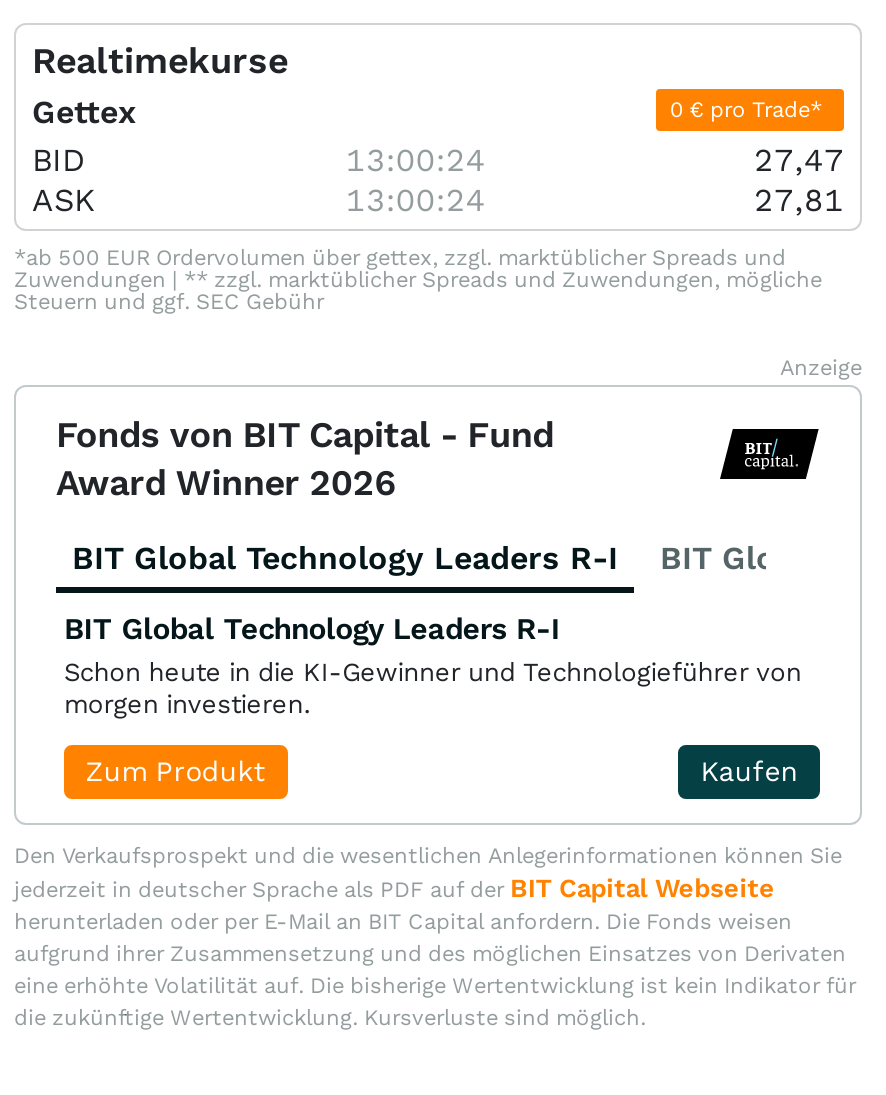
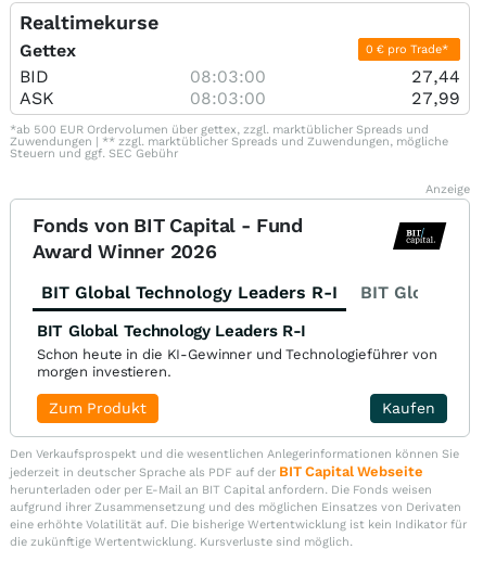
- 13:00:24
+ 08:03:00

- 27,47
+ 27,44

- 13:00:24
+ 08:03:00

- 27,81
+ 27,99
